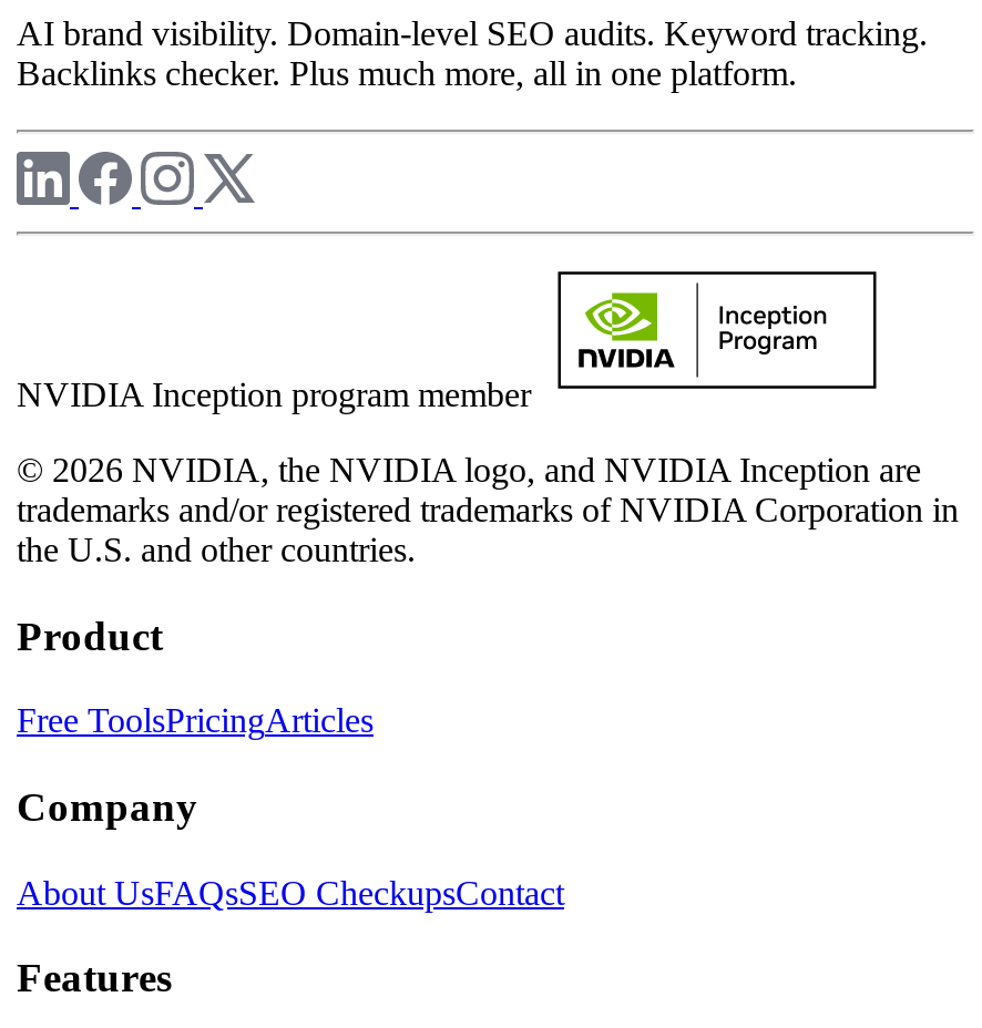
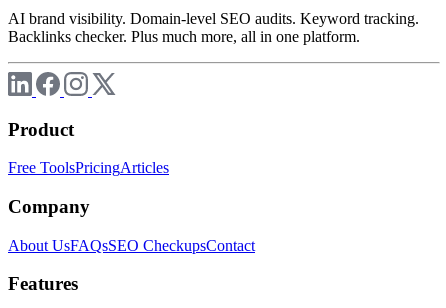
- [image]
- NVIDIA Inception program member
- © 2026 NVIDIA, the NVIDIA logo, and NVIDIA Inception are
- trademarks and/or registered trademarks of NVIDIA Corporation in
- the U.S. and other countries.
